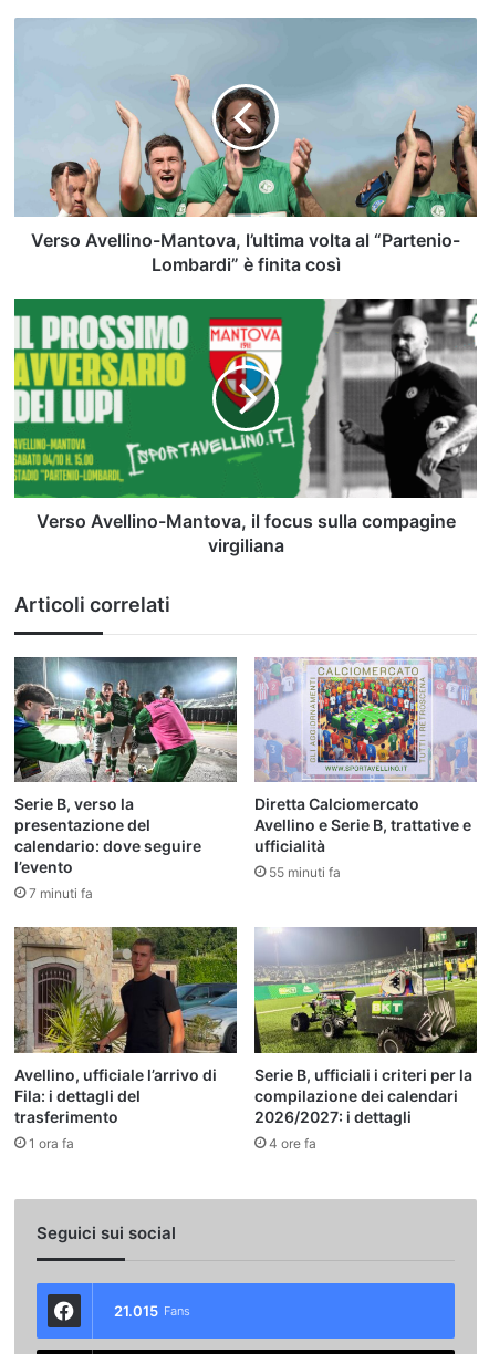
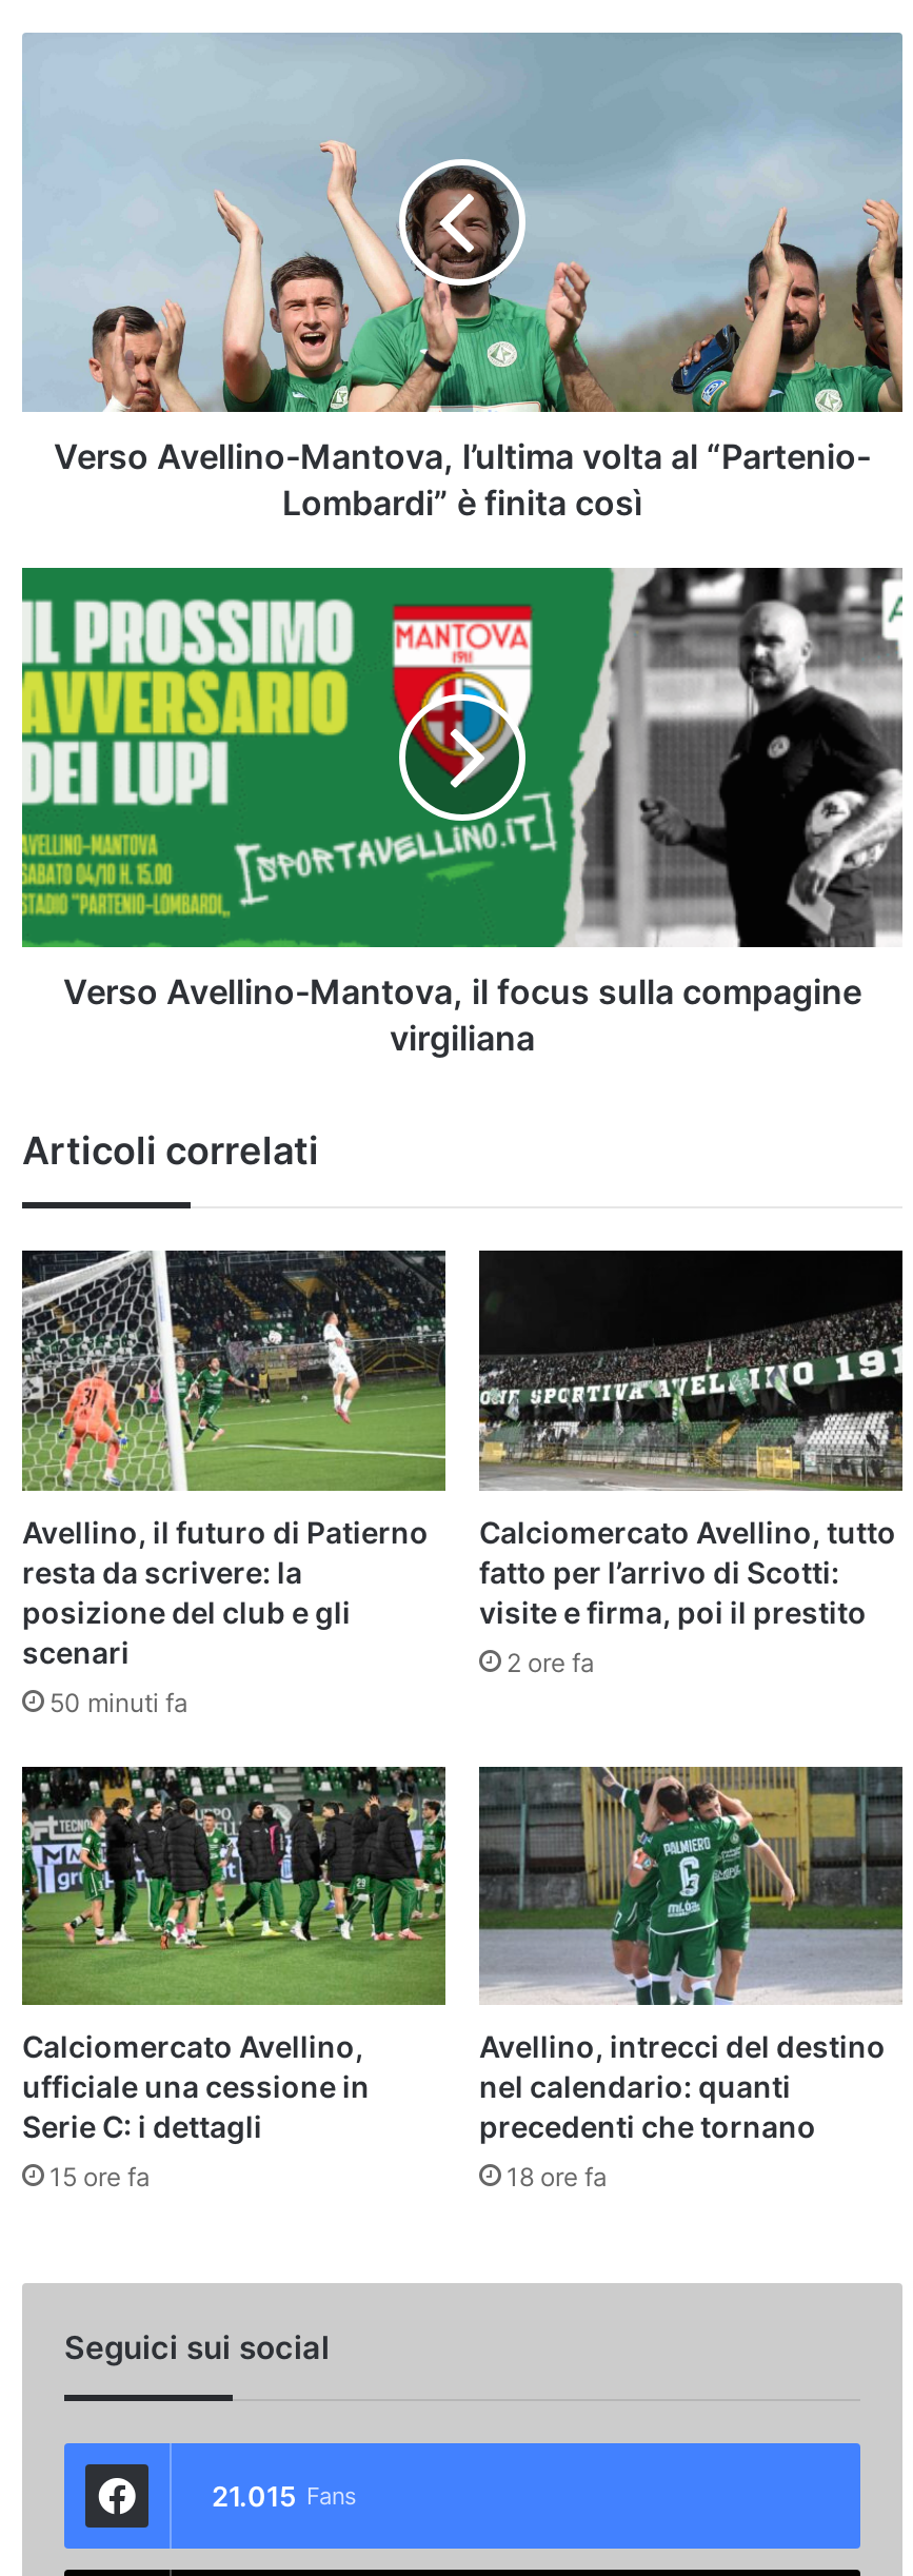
- [image]
- Serie B, verso la
- presentazione del
- calendario: dove seguire
- l’evento
+ [image]
+ Avellino, il futuro di Patierno
+ resta da scrivere: la
+ posizione del club e gli
+ scenari

- [image]
- Diretta Calciomercato
- Avellino e Serie B, trattative e
- ufficialità
+ [image]
+ Calciomercato Avellino, tutto
+ fatto per l’arrivo di Scotti:
+ visite e firma, poi il prestito

- 55 minuti fa
+ 2 ore fa

- 7 minuti fa
+ 50 minuti fa

- [image]
- Avellino, ufficiale l’arrivo di
- Fila: i dettagli del
- trasferimento
+ [image]
+ Calciomercato Avellino,
+ ufficiale una cessione in
+ Serie C: i dettagli

- [image]
- Serie B, ufficiali i criteri per la
- compilazione dei calendari
- 2026/2027: i dettagli
+ [image]
+ Avellino, intrecci del destino
+ nel calendario: quanti
+ precedenti che tornano

- 1 ora fa
+ 15 ore fa

- 4 ore fa
+ 18 ore fa
